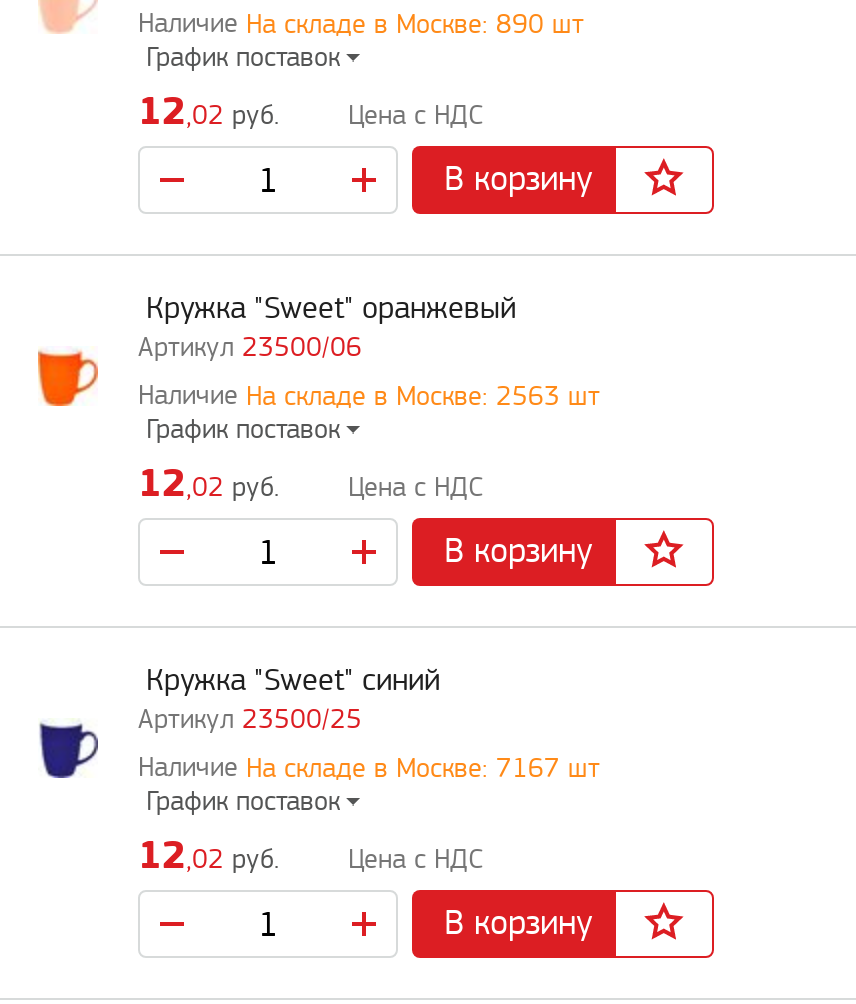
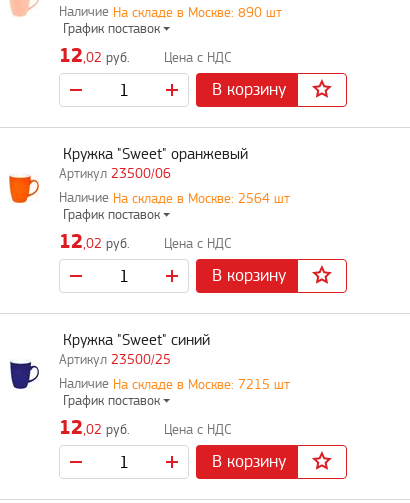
- На складе в Москве: 2563 шт
+ На складе в Москве: 2564 шт

- На складе в Москве: 7167 шт
+ На складе в Москве: 7215 шт
